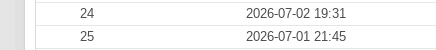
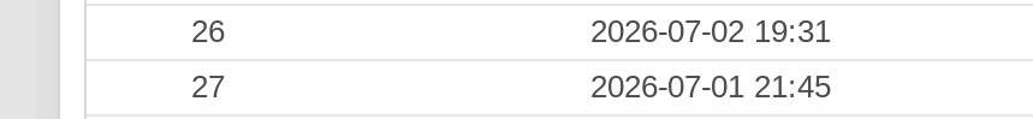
- 24
+ 26

- 25
+ 27
